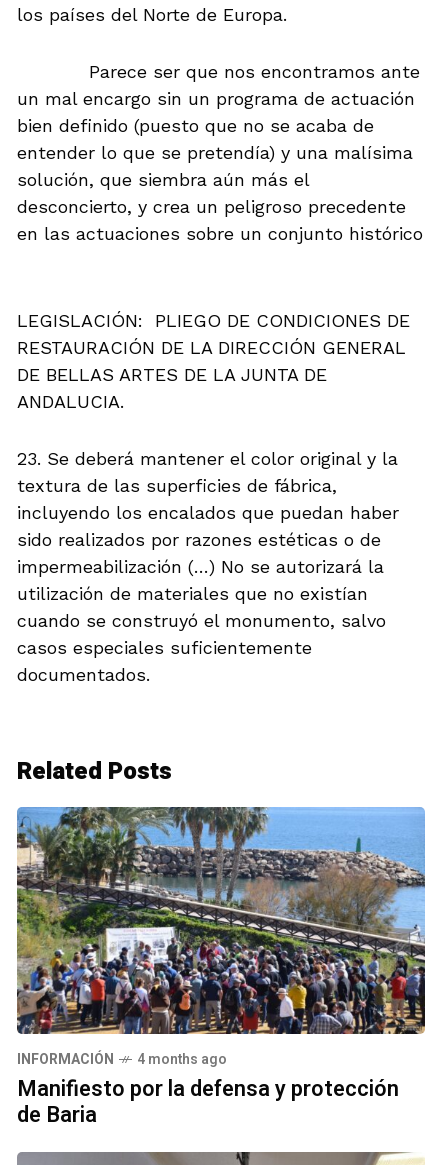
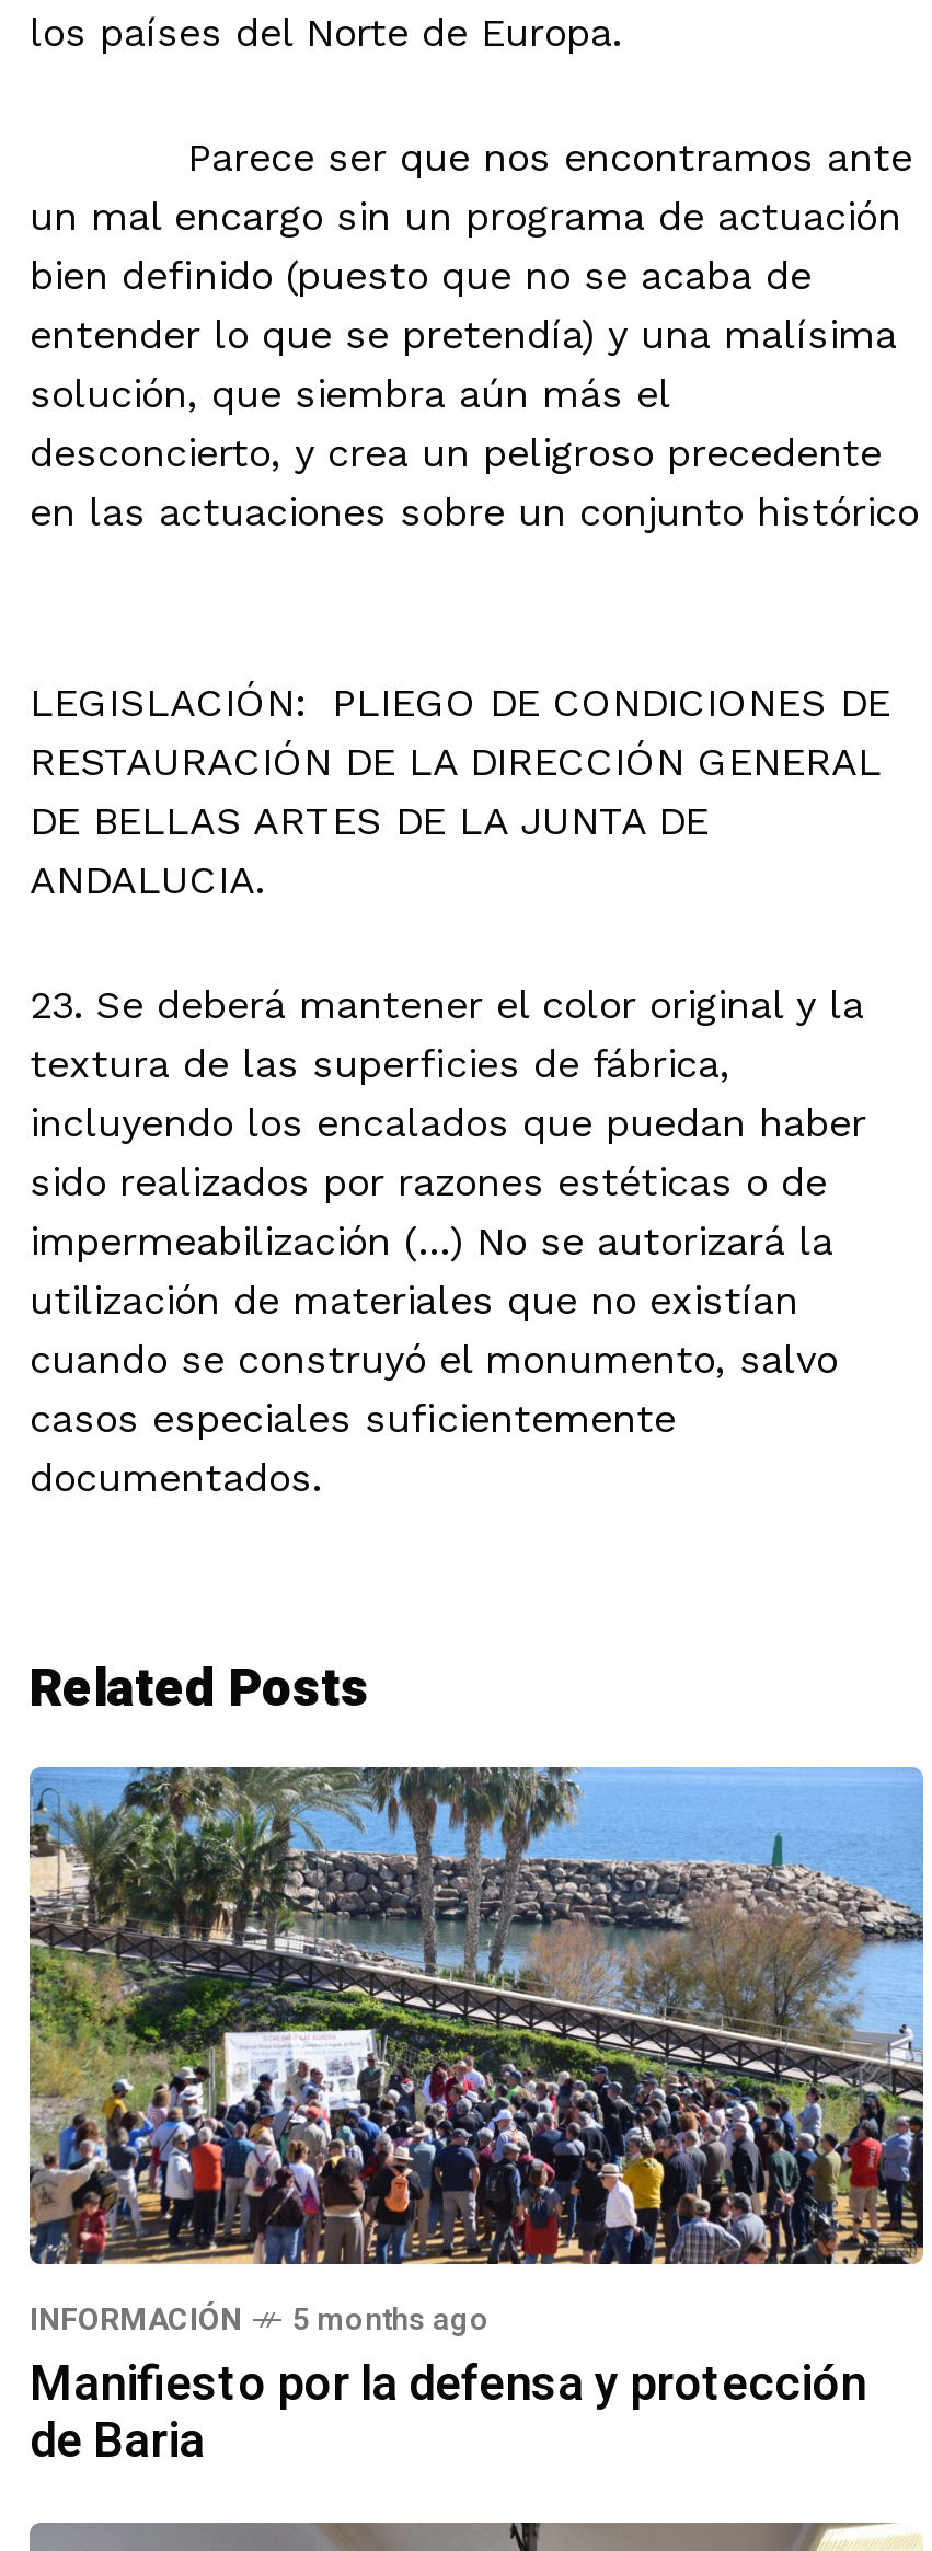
- INFORMACIÓN 4 months ago
+ INFORMACIÓN 5 months ago
